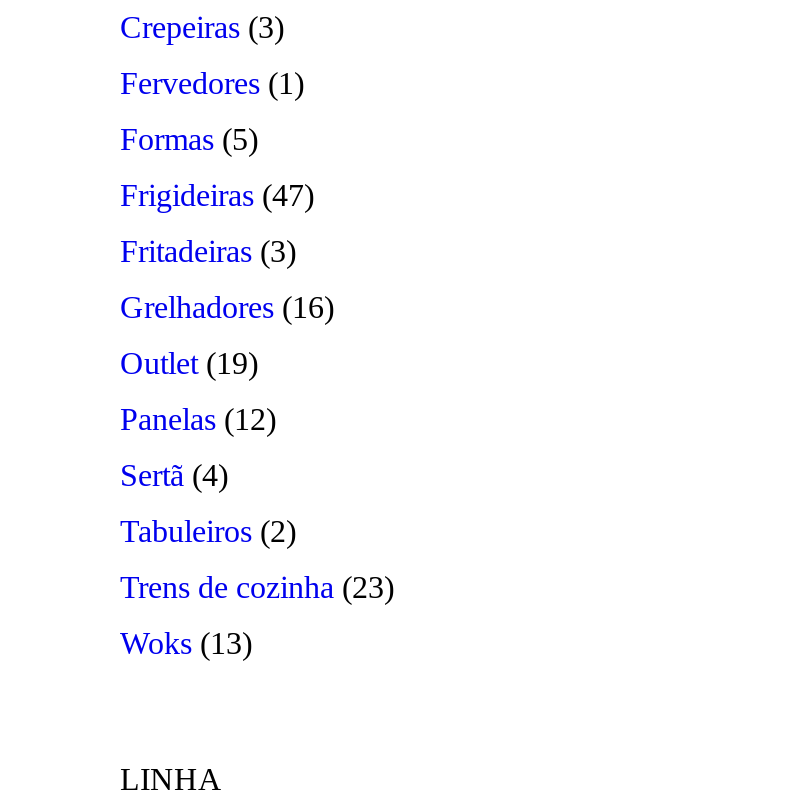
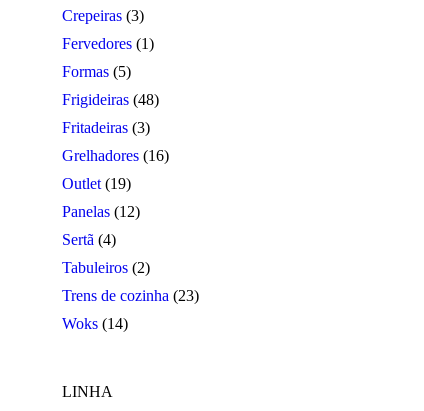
- Frigideiras (47)
+ Frigideiras (48)

- Woks (13)
+ Woks (14)
